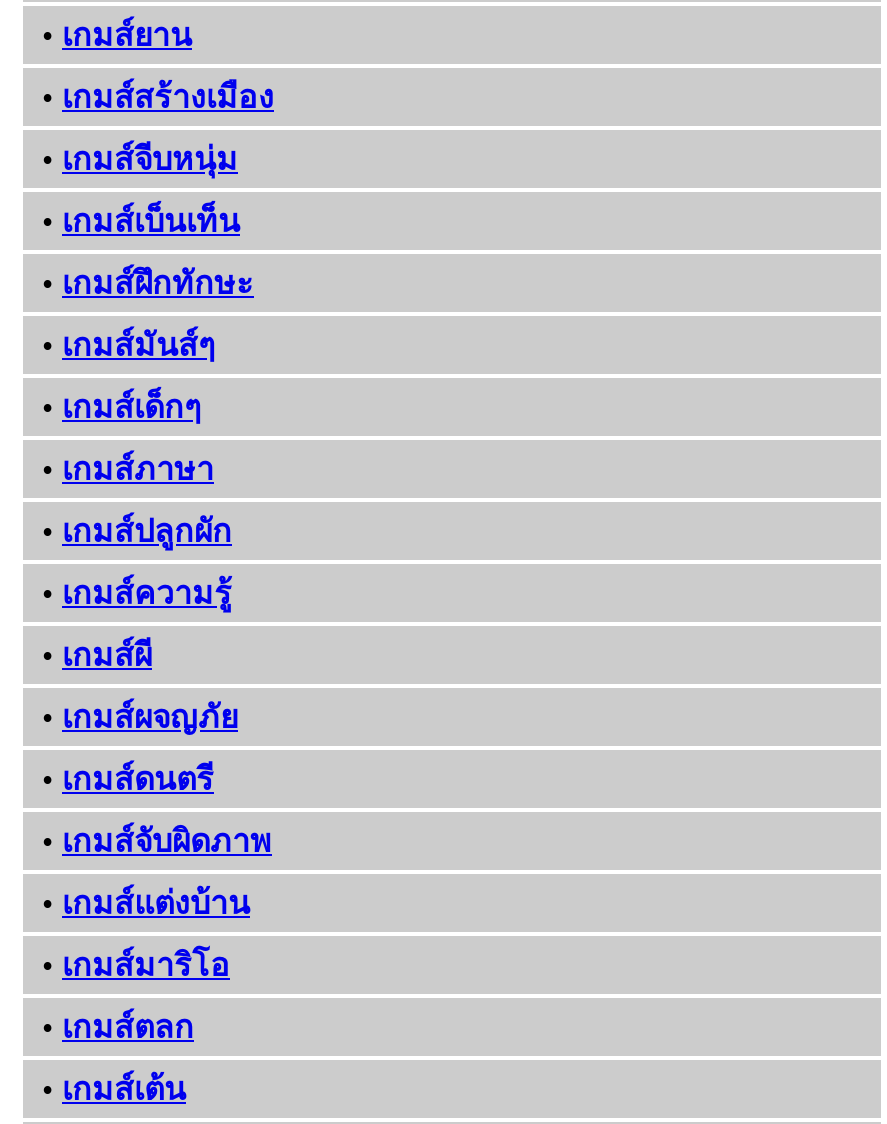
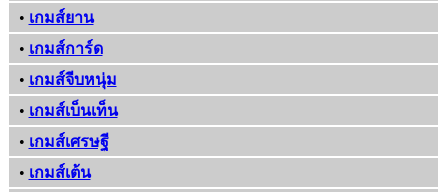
- •เกมส์สร้างเมือง
+ •เกมส์การ์ด

- •เกมส์ฝึกทักษะ
- •เกมส์มันส์ๆ
- •เกมส์เด็กๆ
- •เกมส์ภาษา
- •เกมส์ปลูกผัก
- •เกมส์ความรู้
- •เกมส์ผี
- •เกมส์ผจญภัย
- •เกมส์ดนตรี
- •เกมส์จับผิดภาพ
- •เกมส์แต่งบ้าน
- •เกมส์มาริโอ
- •เกมส์ตลก
+ •เกมส์เศรษฐี
